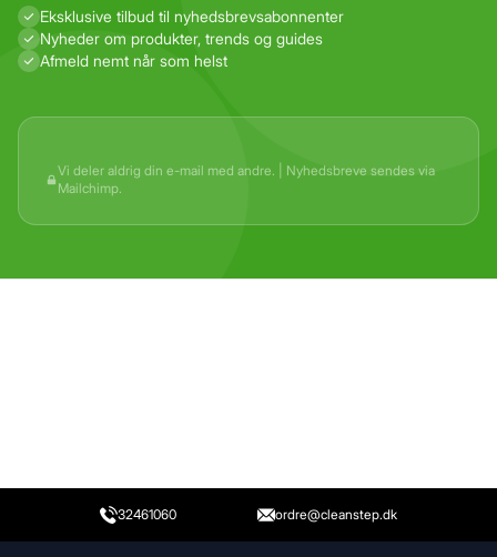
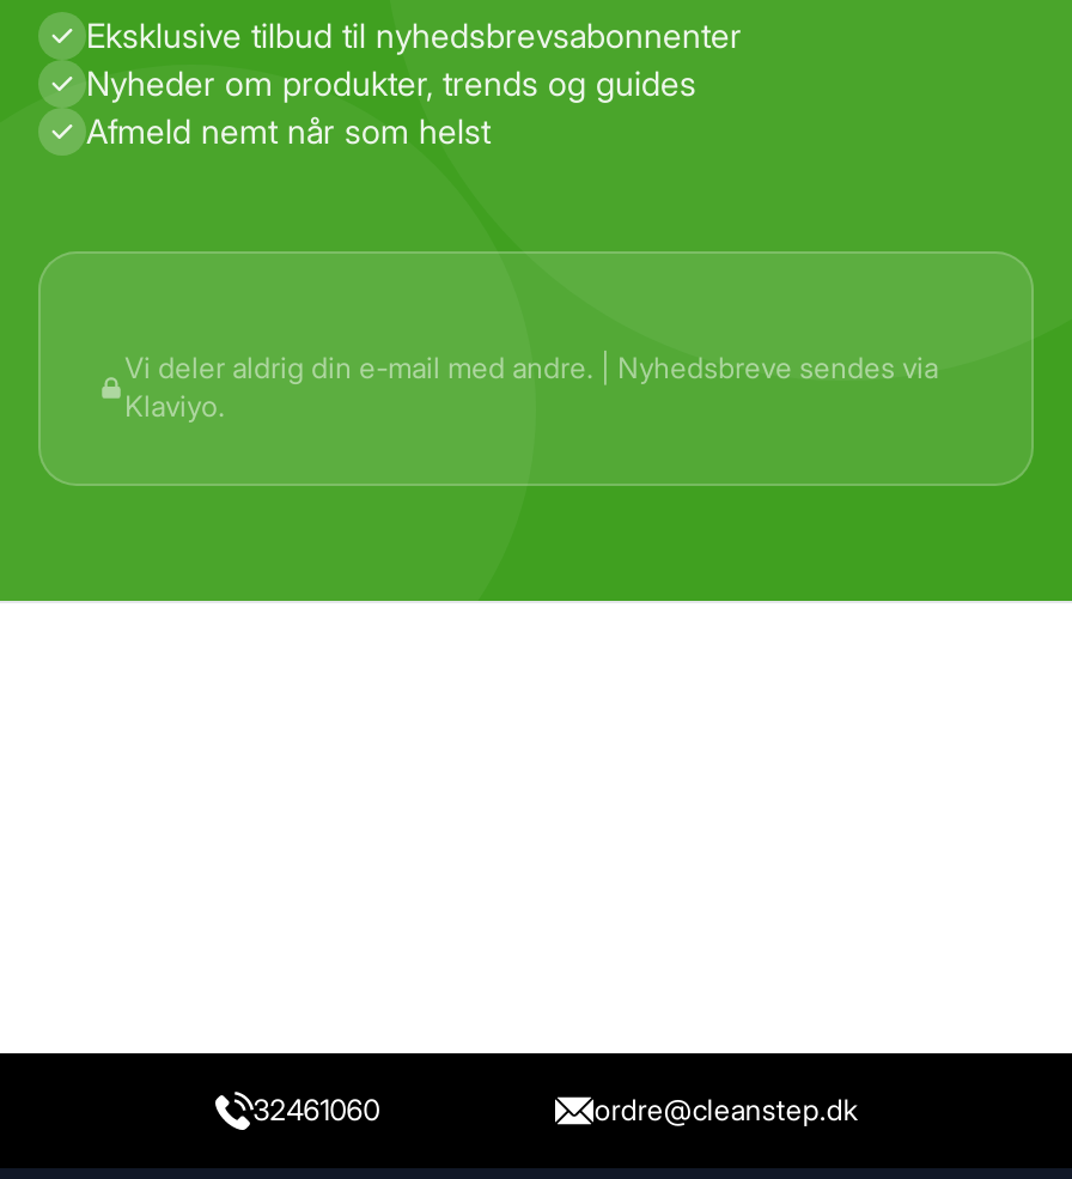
- Mailchimp.
+ Klaviyo.
